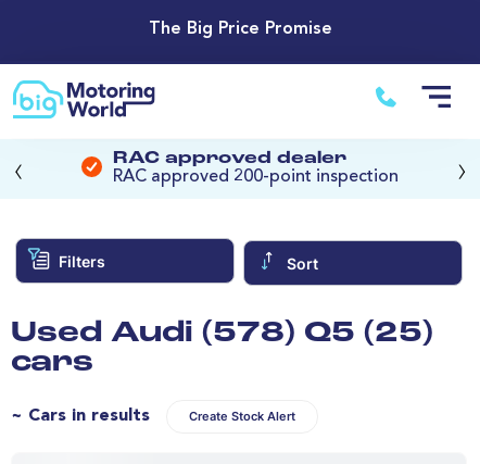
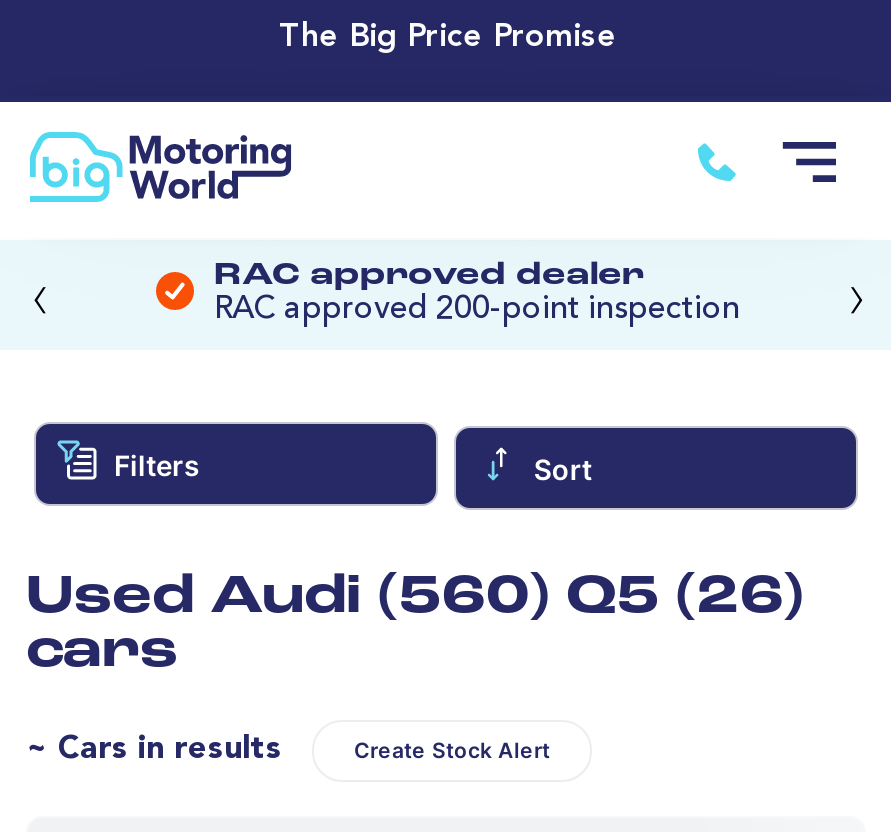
- Used Audi (578) Q5 (25)
+ Used Audi (560) Q5 (26)
